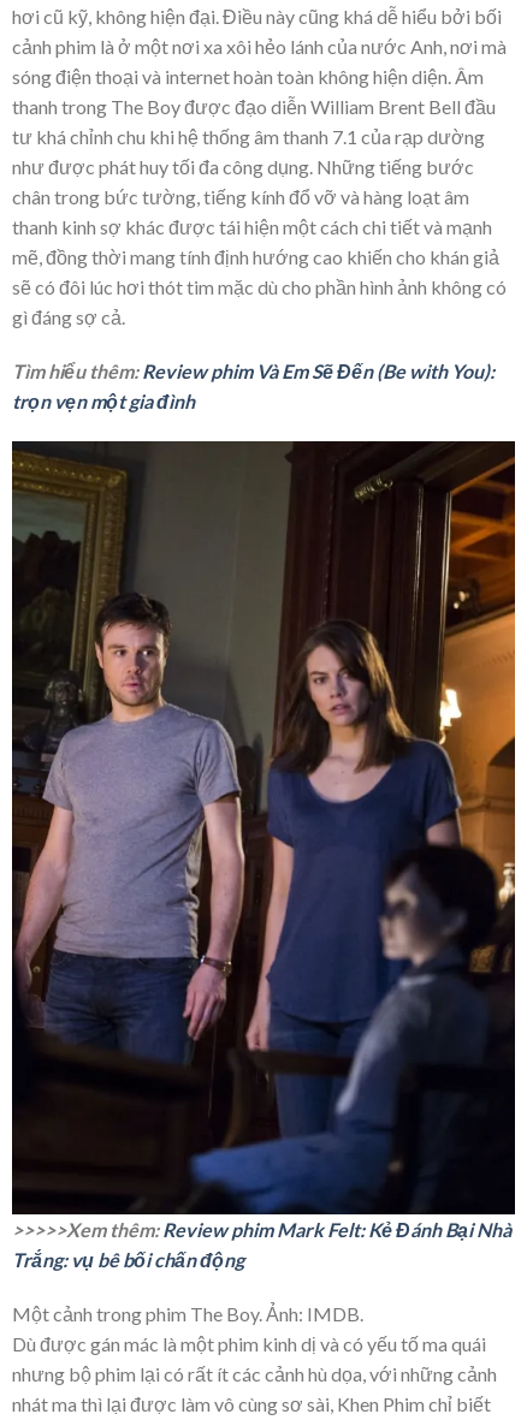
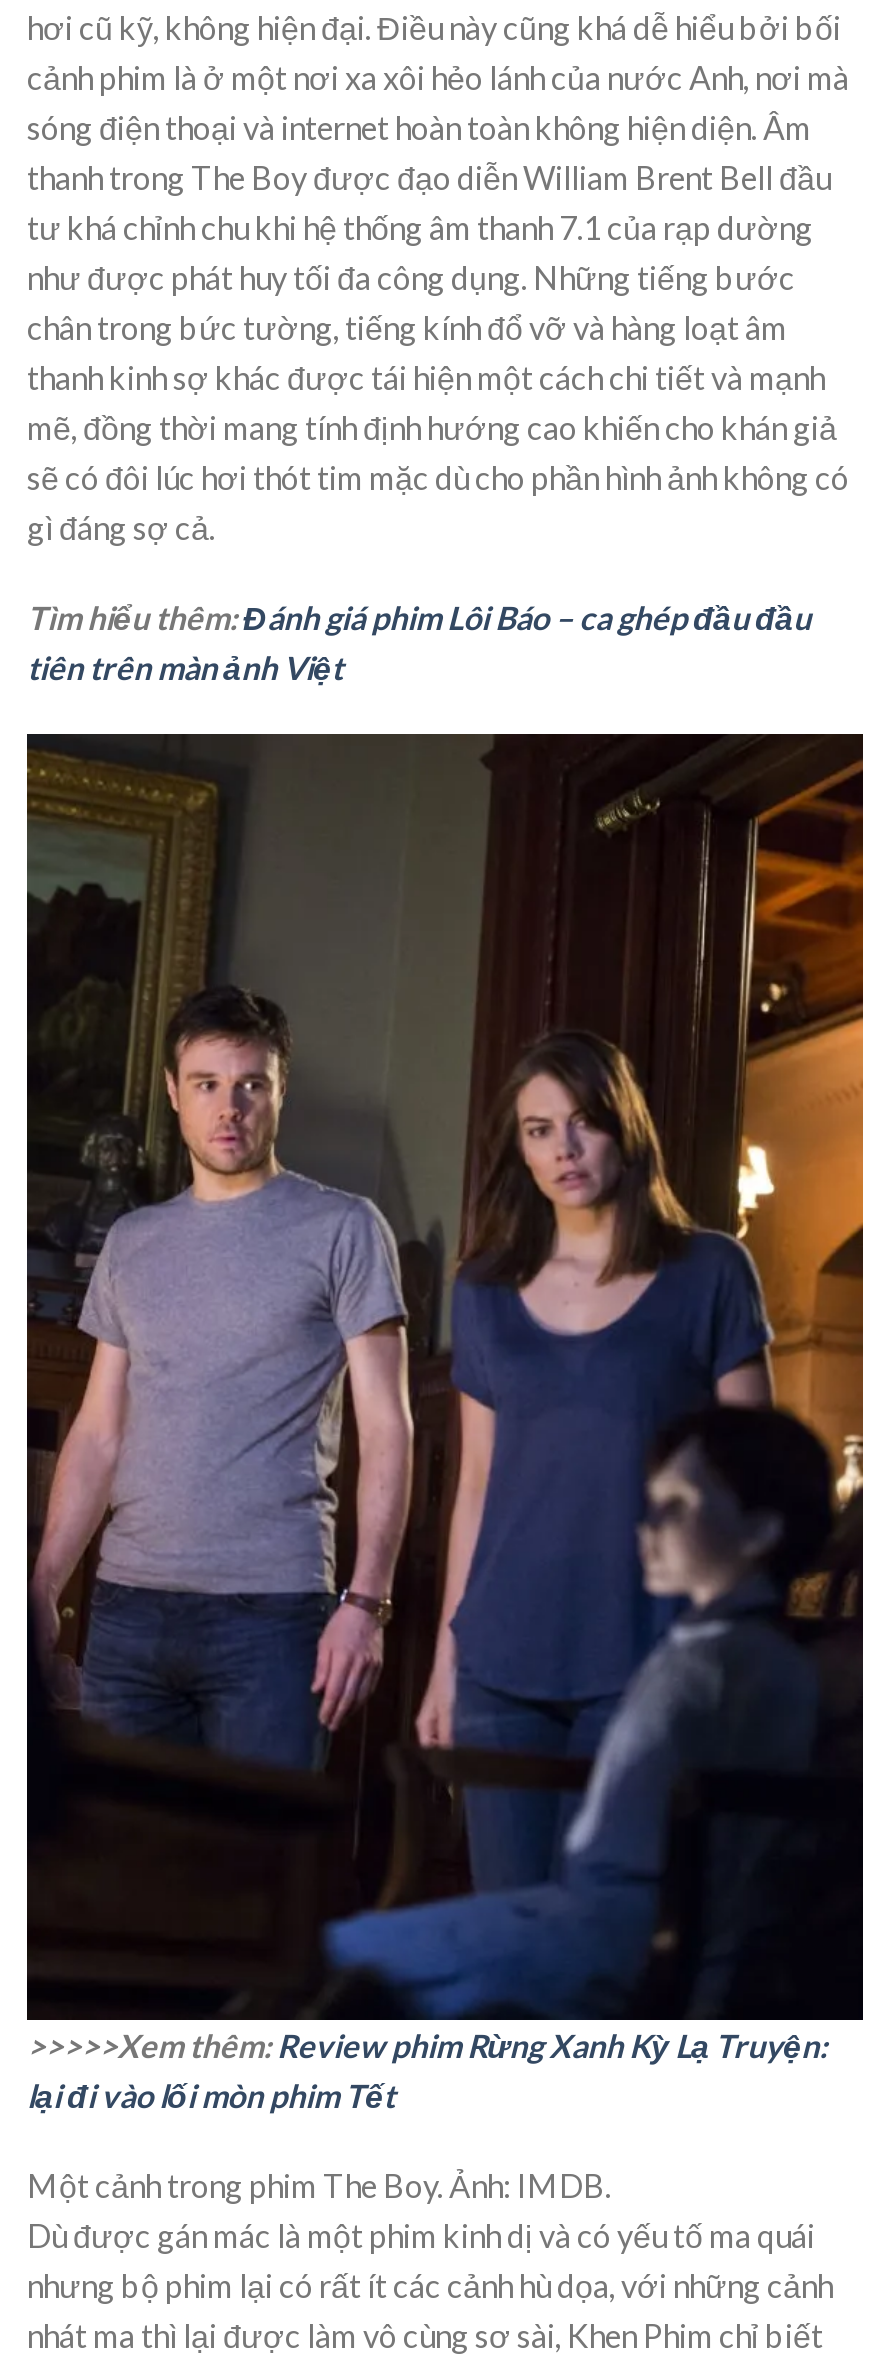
- Tìm hiểu thêm:Review phim Và Em Sẽ Đến (Be with You):
- trọn vẹn một gia đình
+ Tìm hiểu thêm:Đánh giá phim Lôi Báo – ca ghép đầu đầu
+ tiên trên màn ảnh Việt

- >>>>>Xem thêm: Review phim Mark Felt: Kẻ Đánh Bại Nhà
- Trắng: vụ bê bối chấn động
+ >>>>>Xem thêm: Review phim Rừng Xanh Kỳ Lạ Truyện:
+ lại đi vào lối mòn phim Tết
